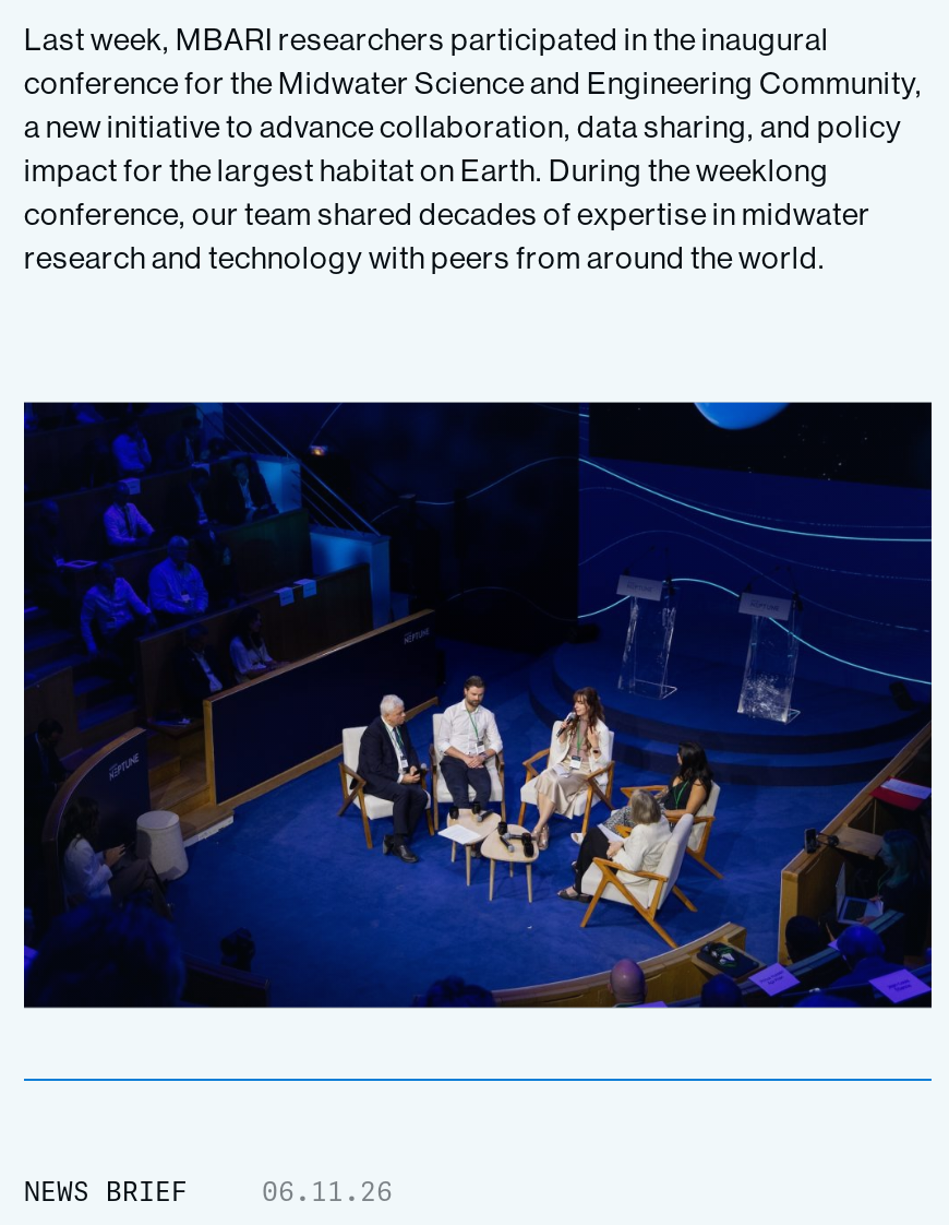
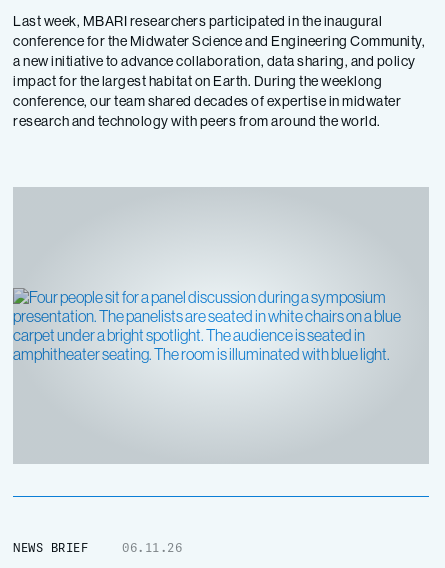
- [image]
+ [image]
